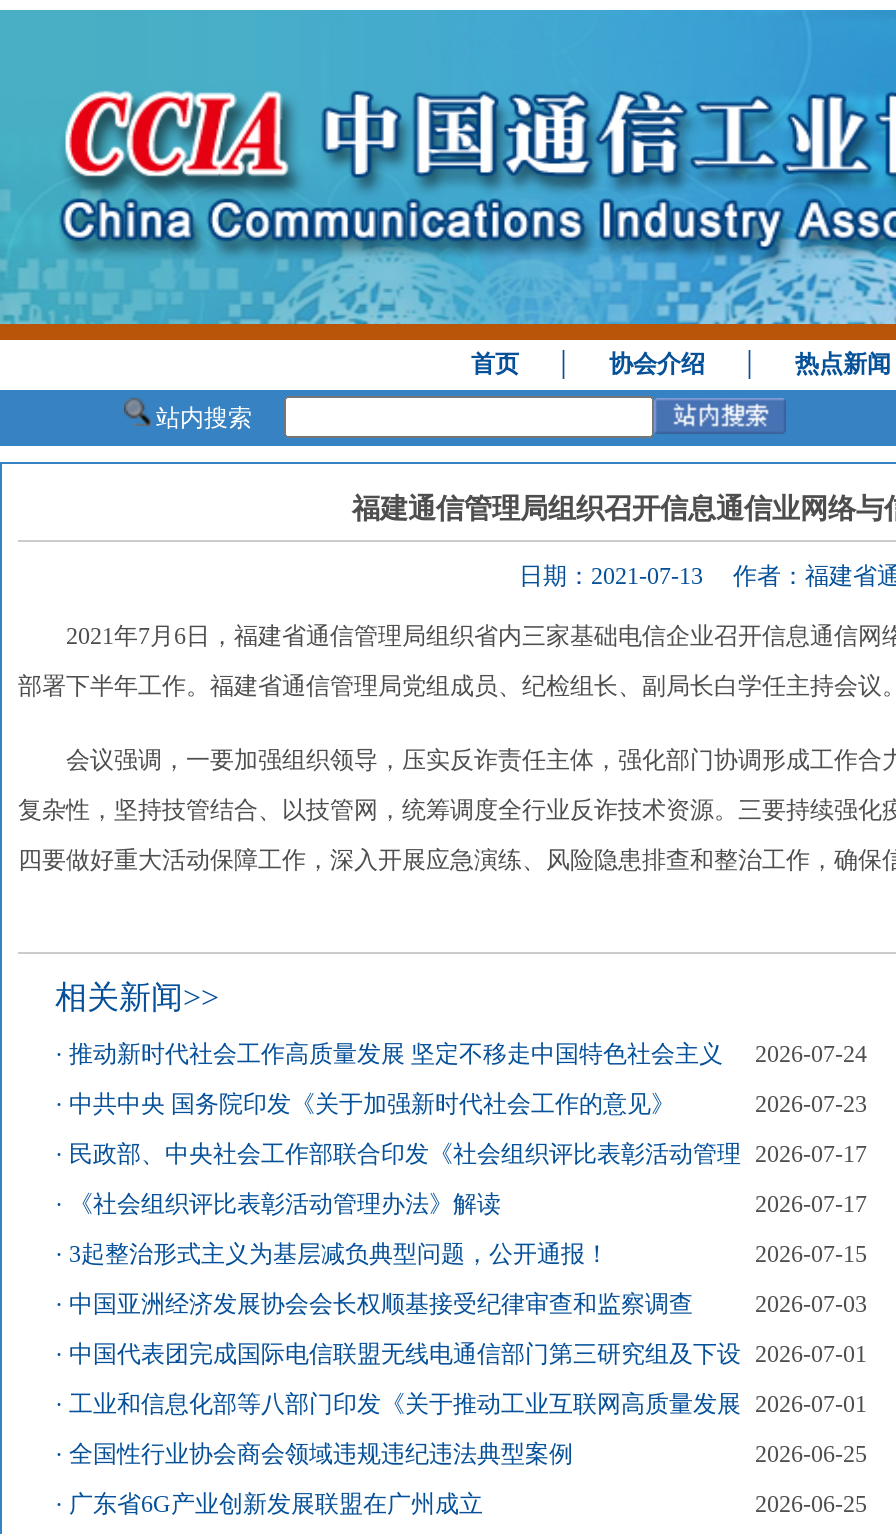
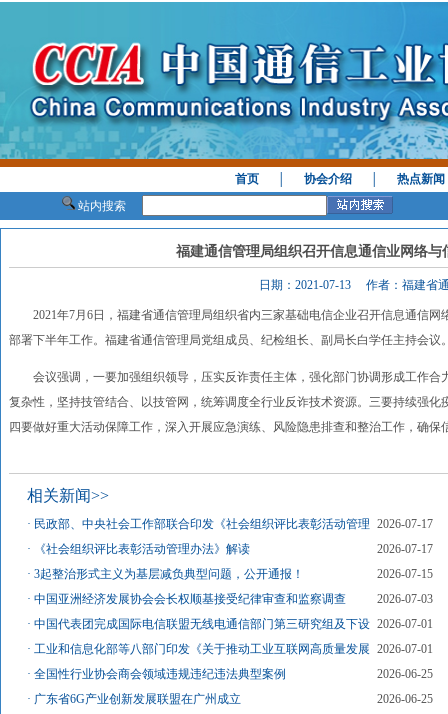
- ·推动新时代社会工作高质量发展 坚定不移走中国特色社会主义
- 2026-07-24
- ·中共中央 国务院印发《关于加强新时代社会工作的意见》
- 2026-07-23
